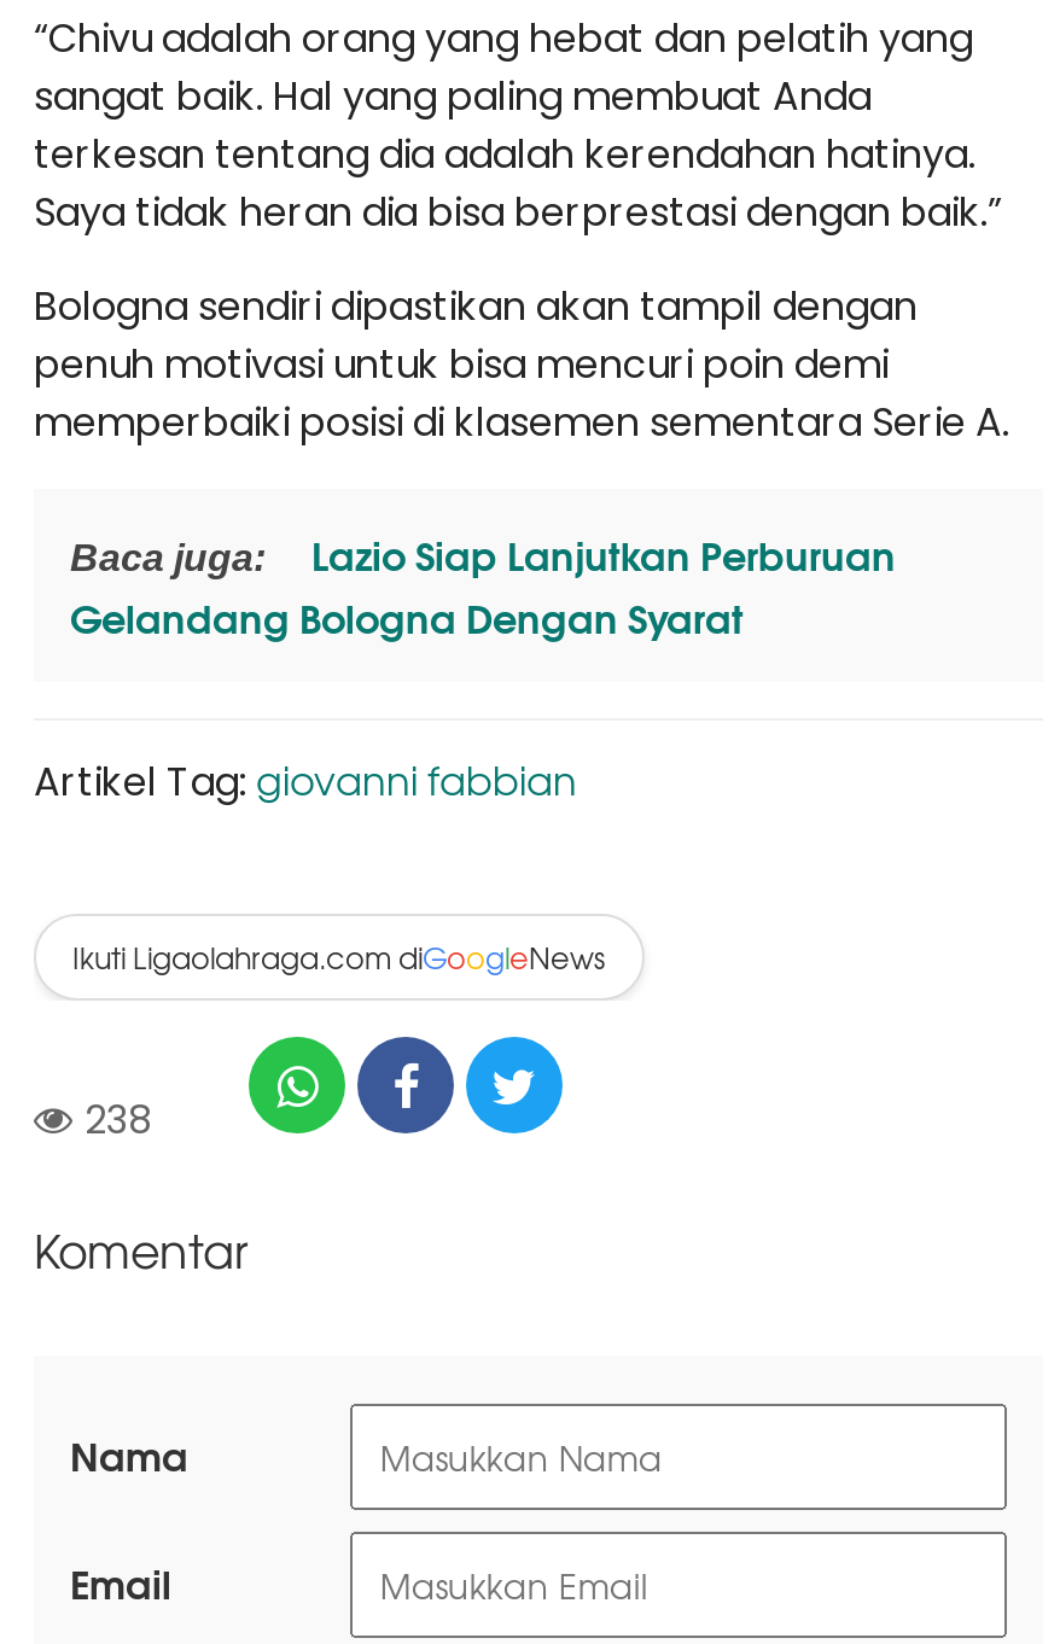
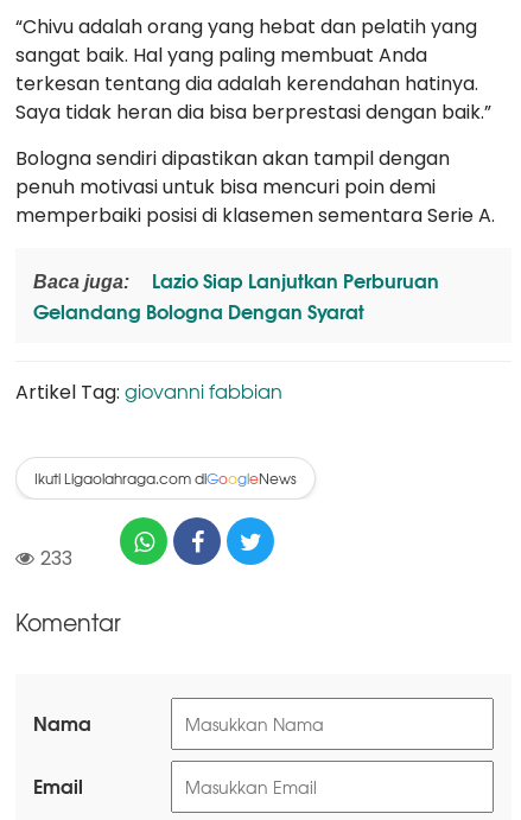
- 238
+ 233
